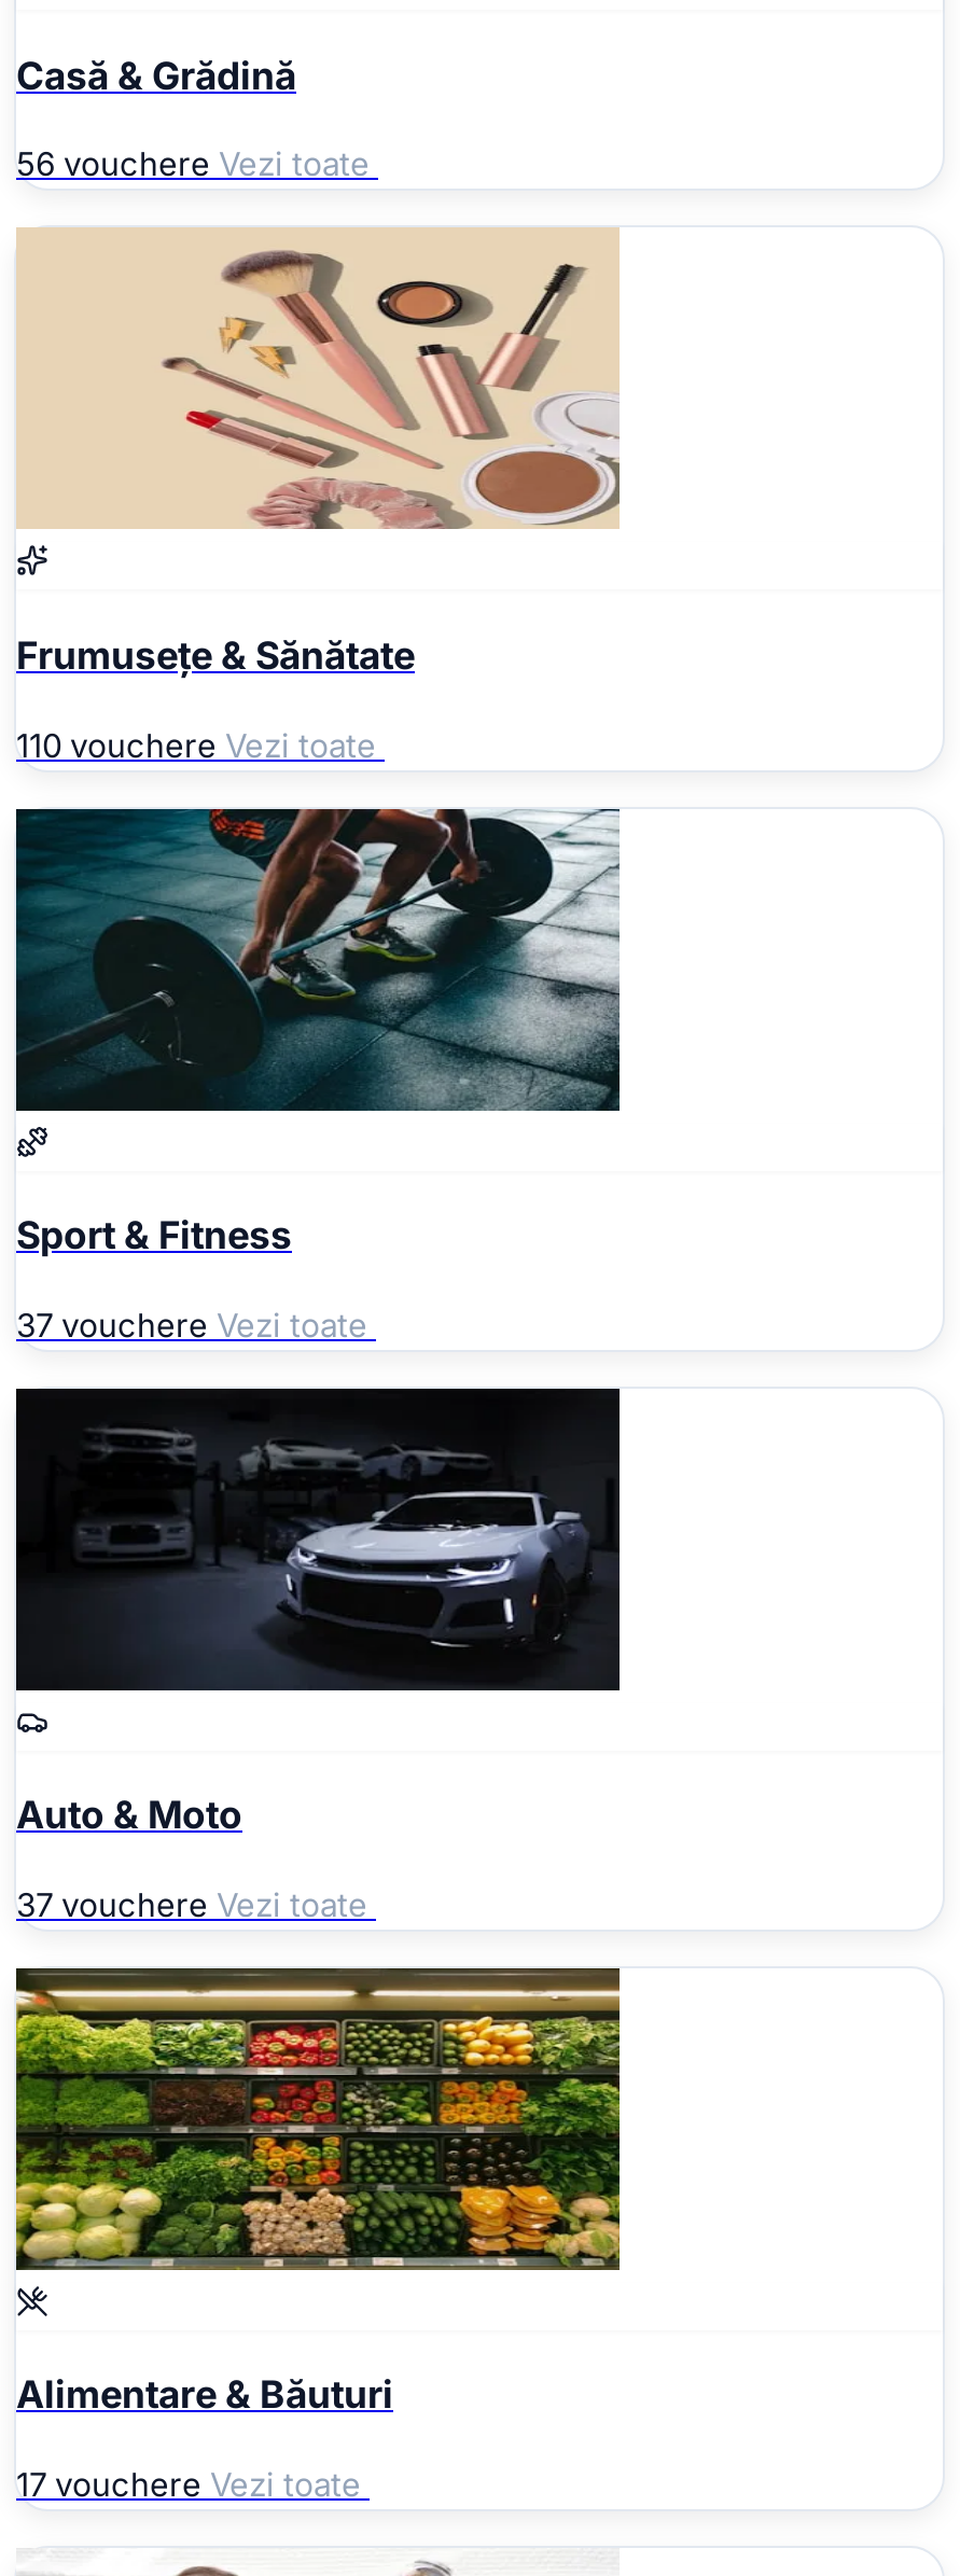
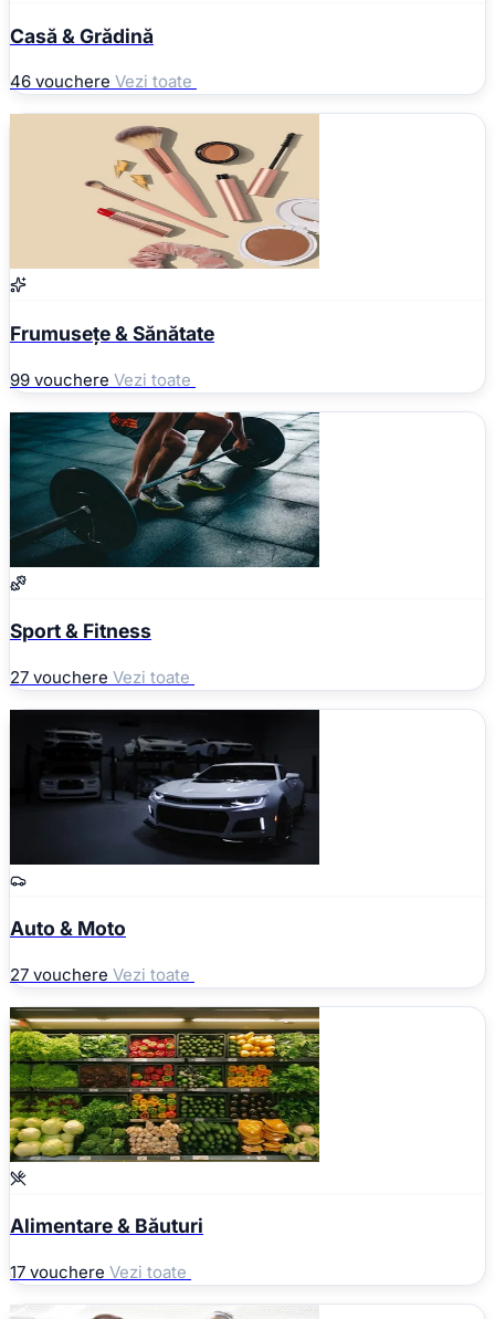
- 56 vouchere Vezi toate
+ 46 vouchere Vezi toate

- 110 vouchere Vezi toate
+ 99 vouchere Vezi toate

- 37 vouchere Vezi toate
+ 27 vouchere Vezi toate

- 37 vouchere Vezi toate
+ 27 vouchere Vezi toate
